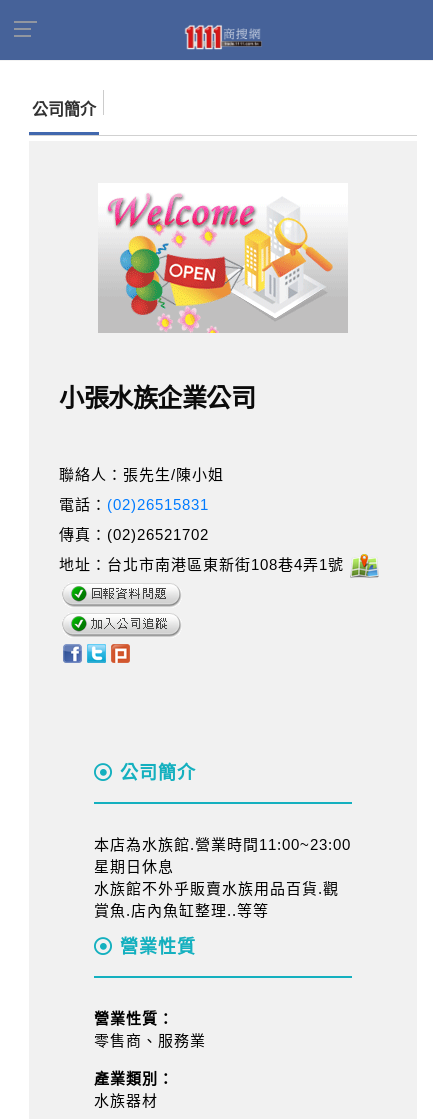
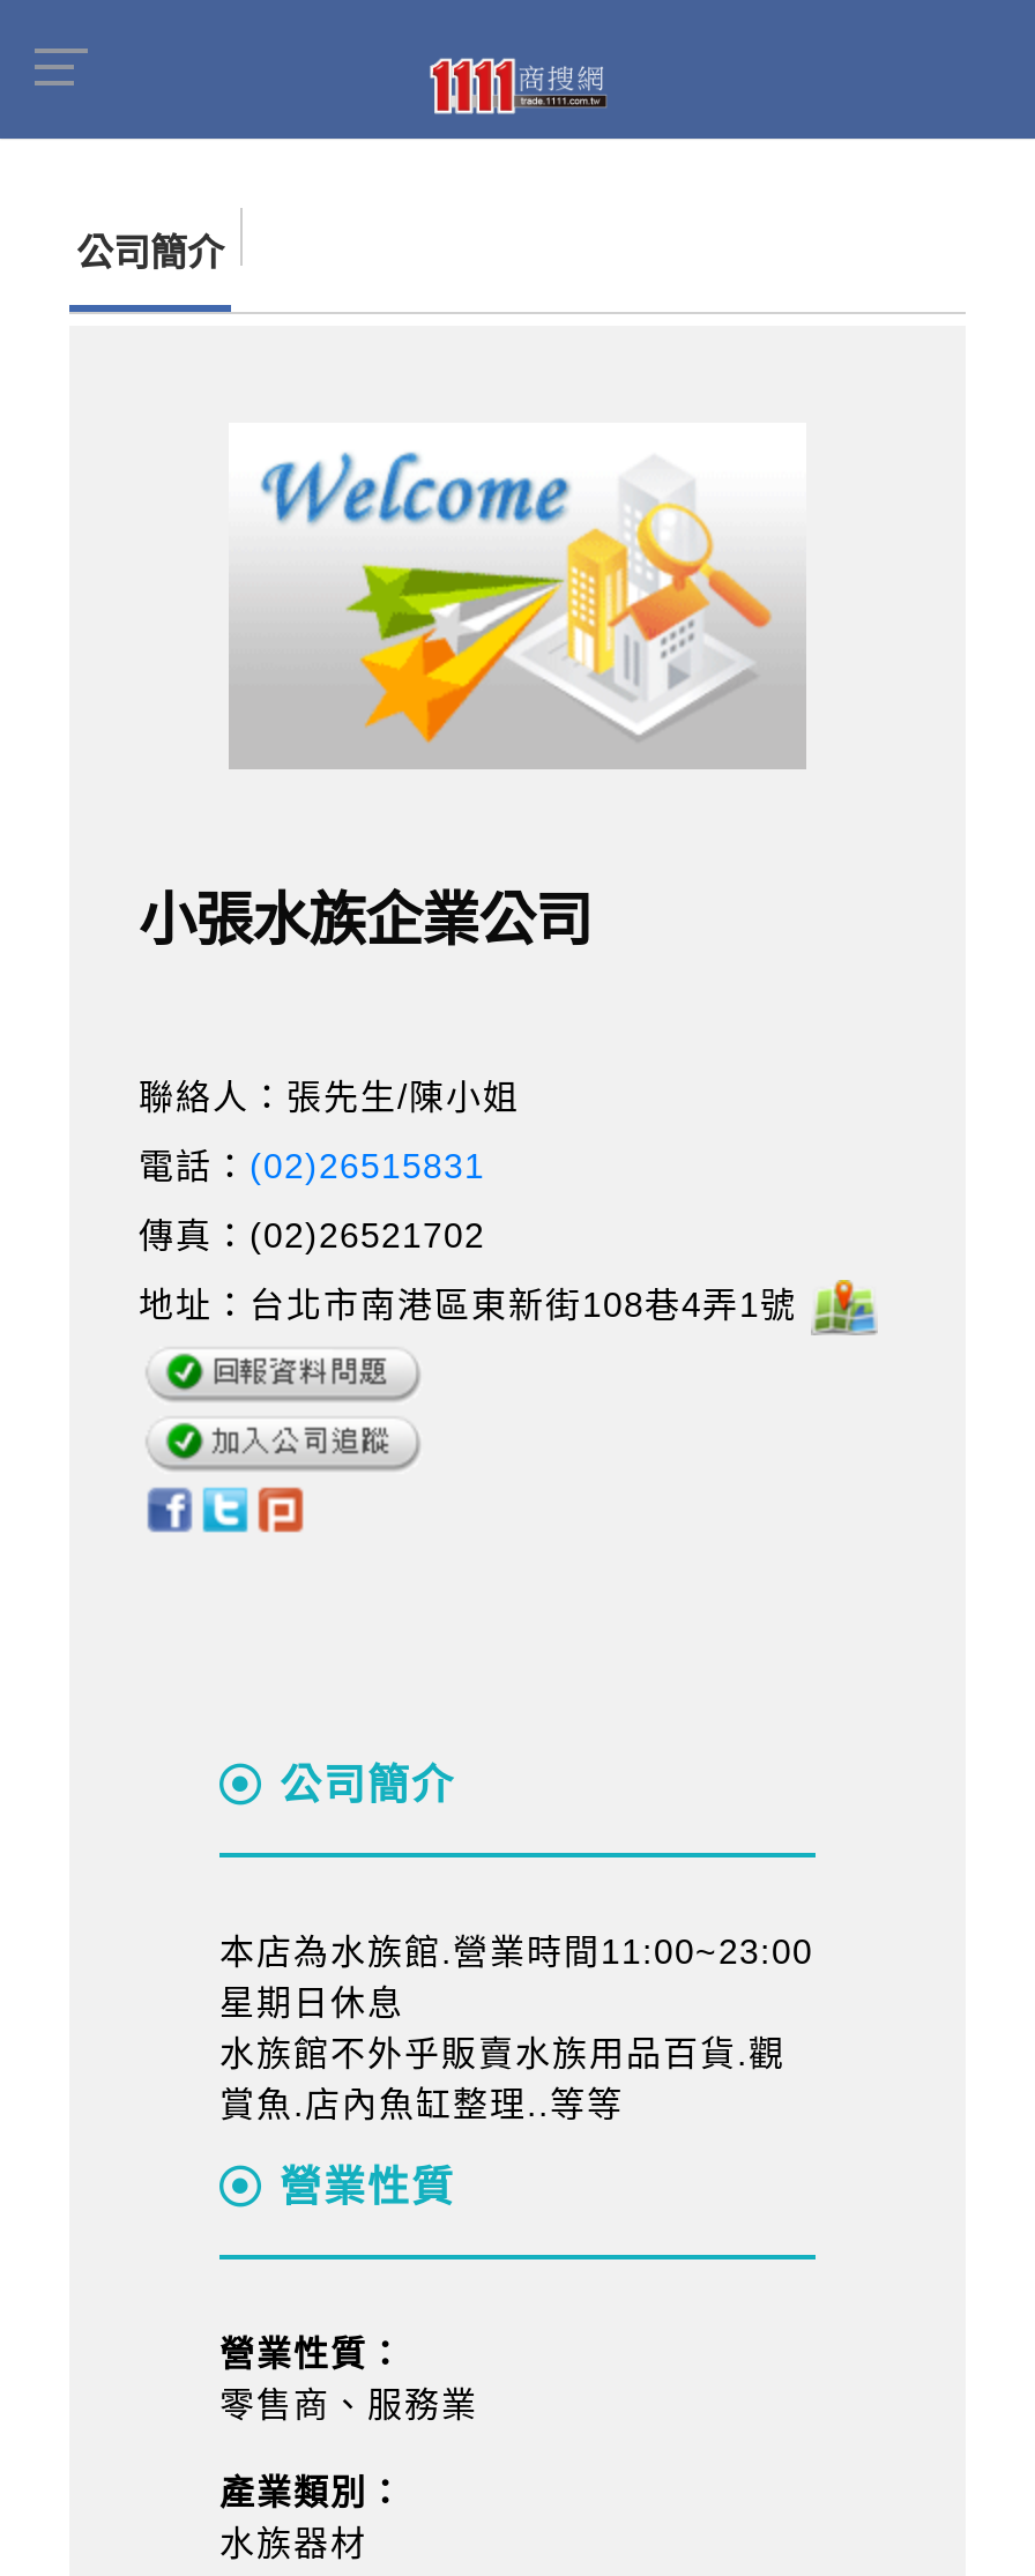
- [image]
+ [image]
